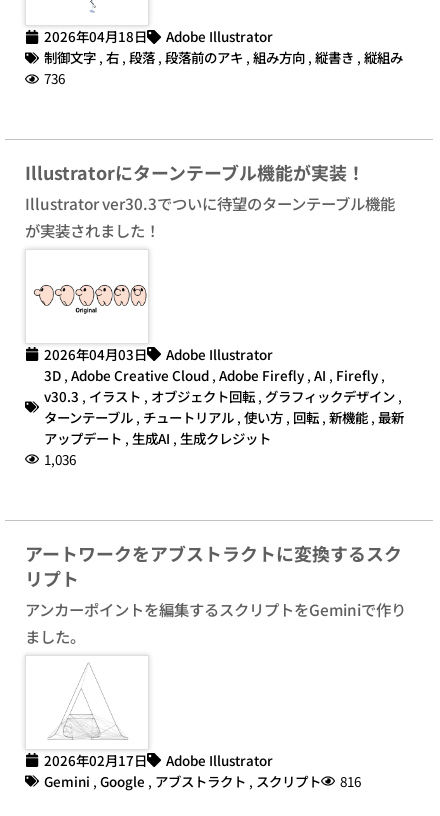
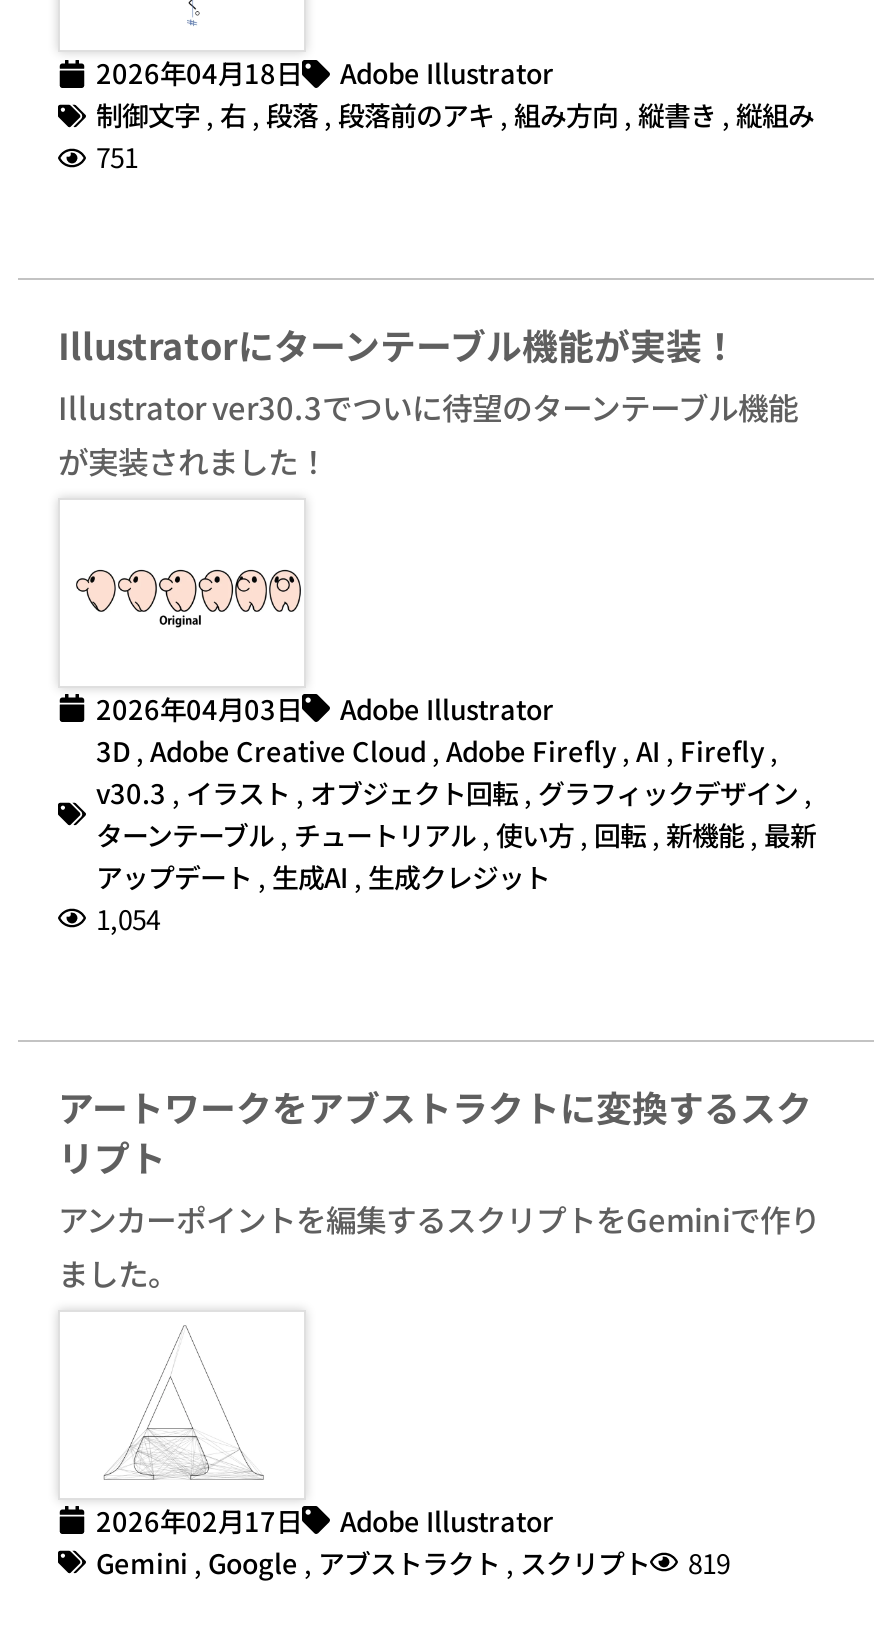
- 736
+ 751

- 1,036
+ 1,054

- Gemini, Google,アブストラクト,スクリプト 816
+ Gemini, Google,アブストラクト,スクリプト 819
